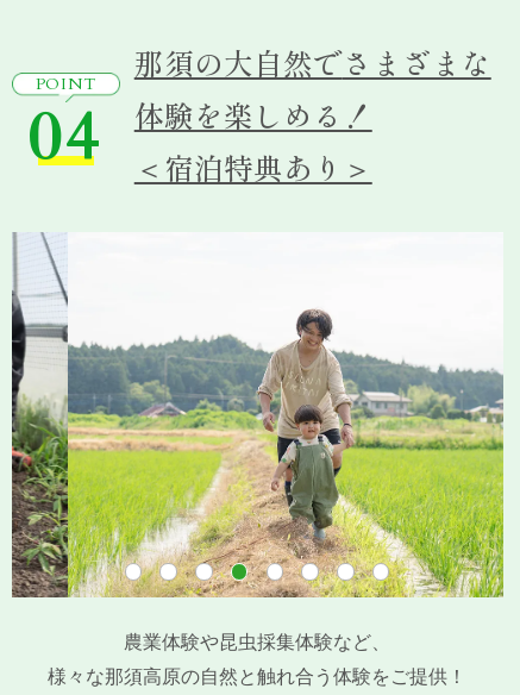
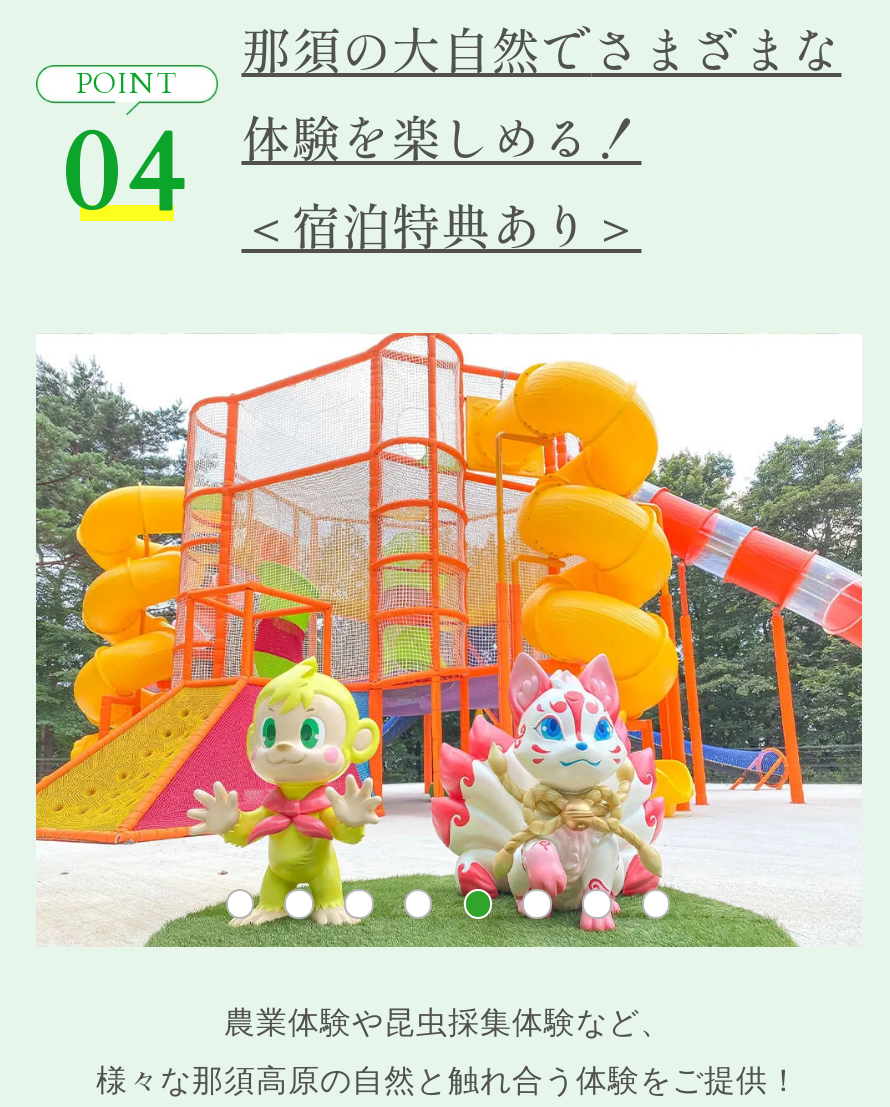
- [image]
+ [image]
